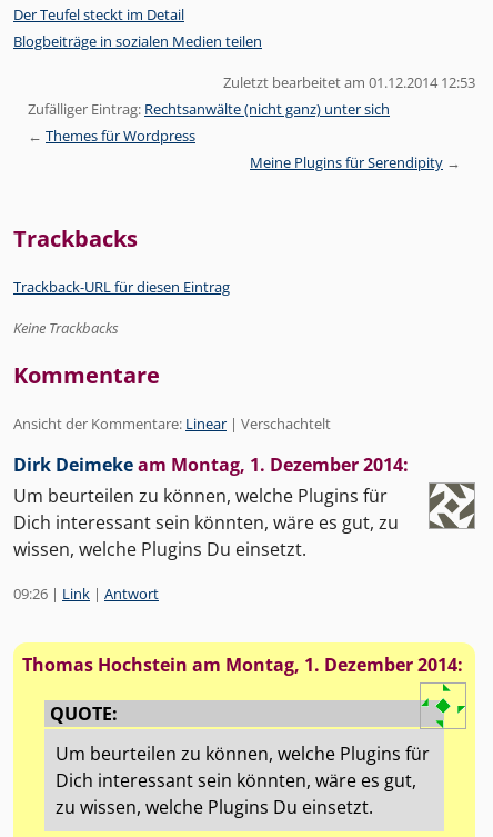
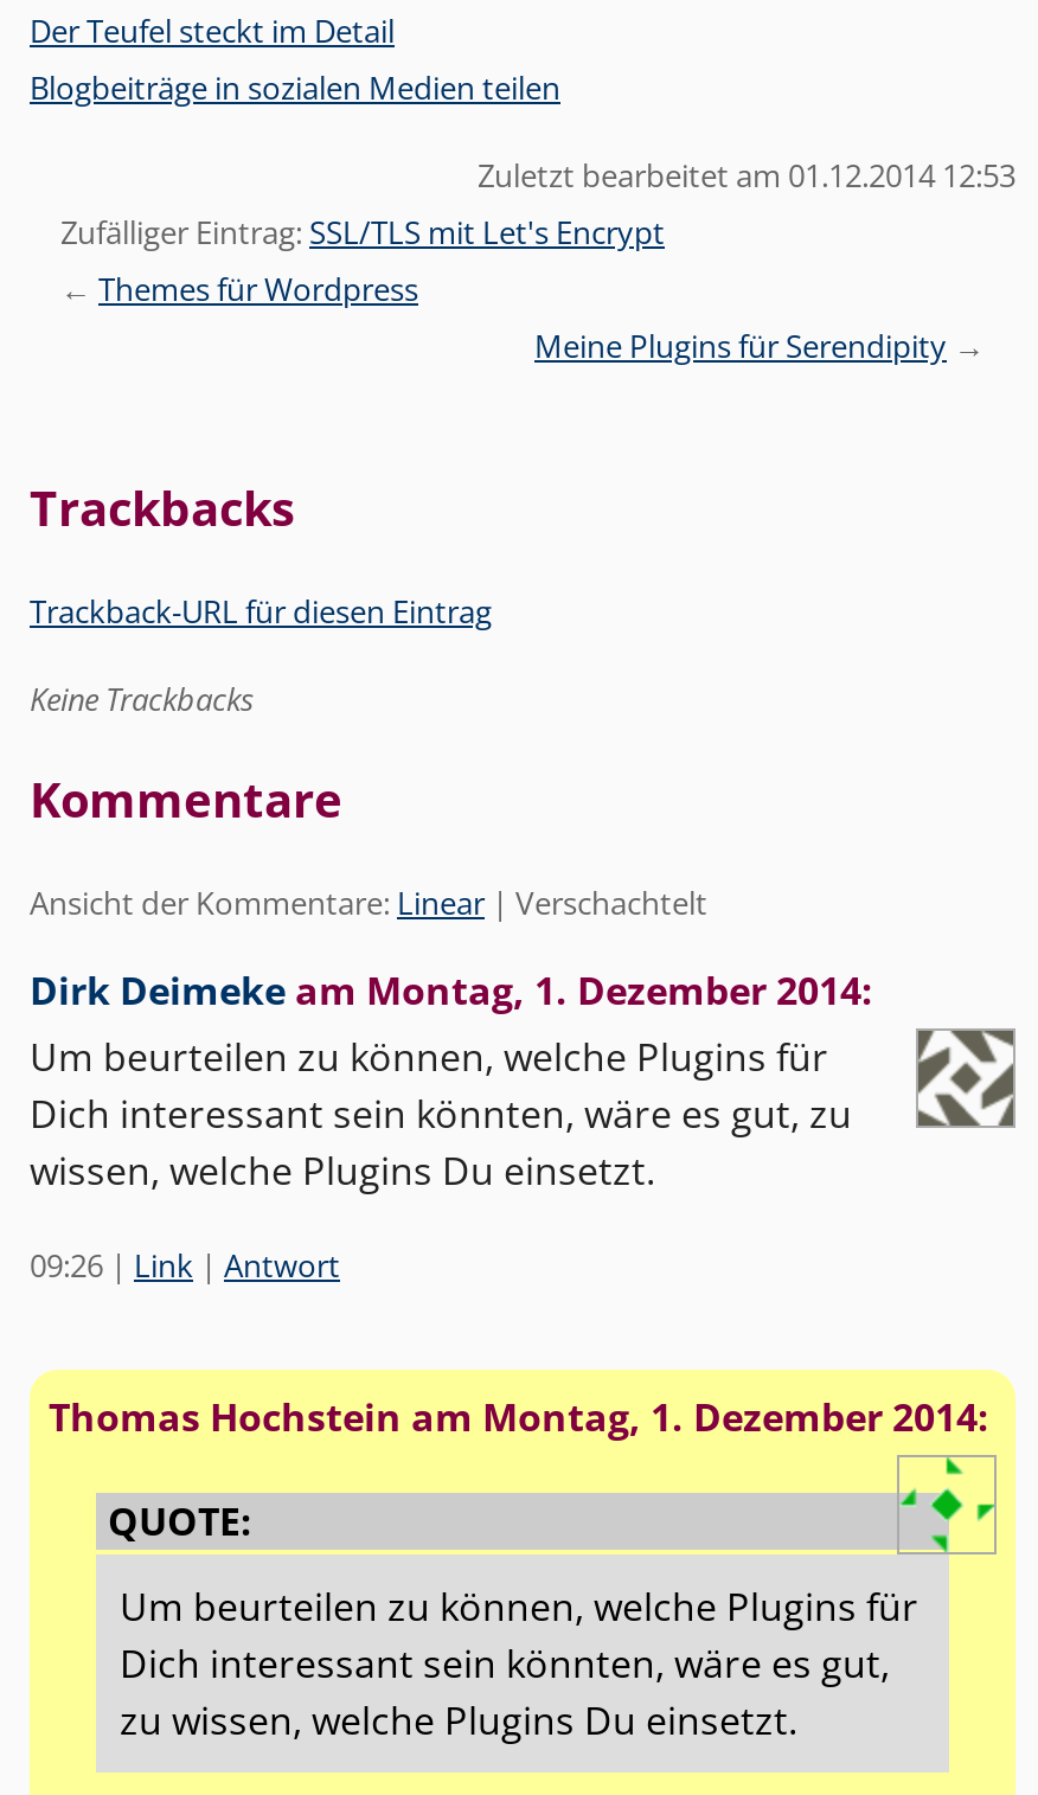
- Zufälliger Eintrag: Rechtsanwälte (nicht ganz) unter sich
+ Zufälliger Eintrag: SSL/TLS mit Let's Encrypt
